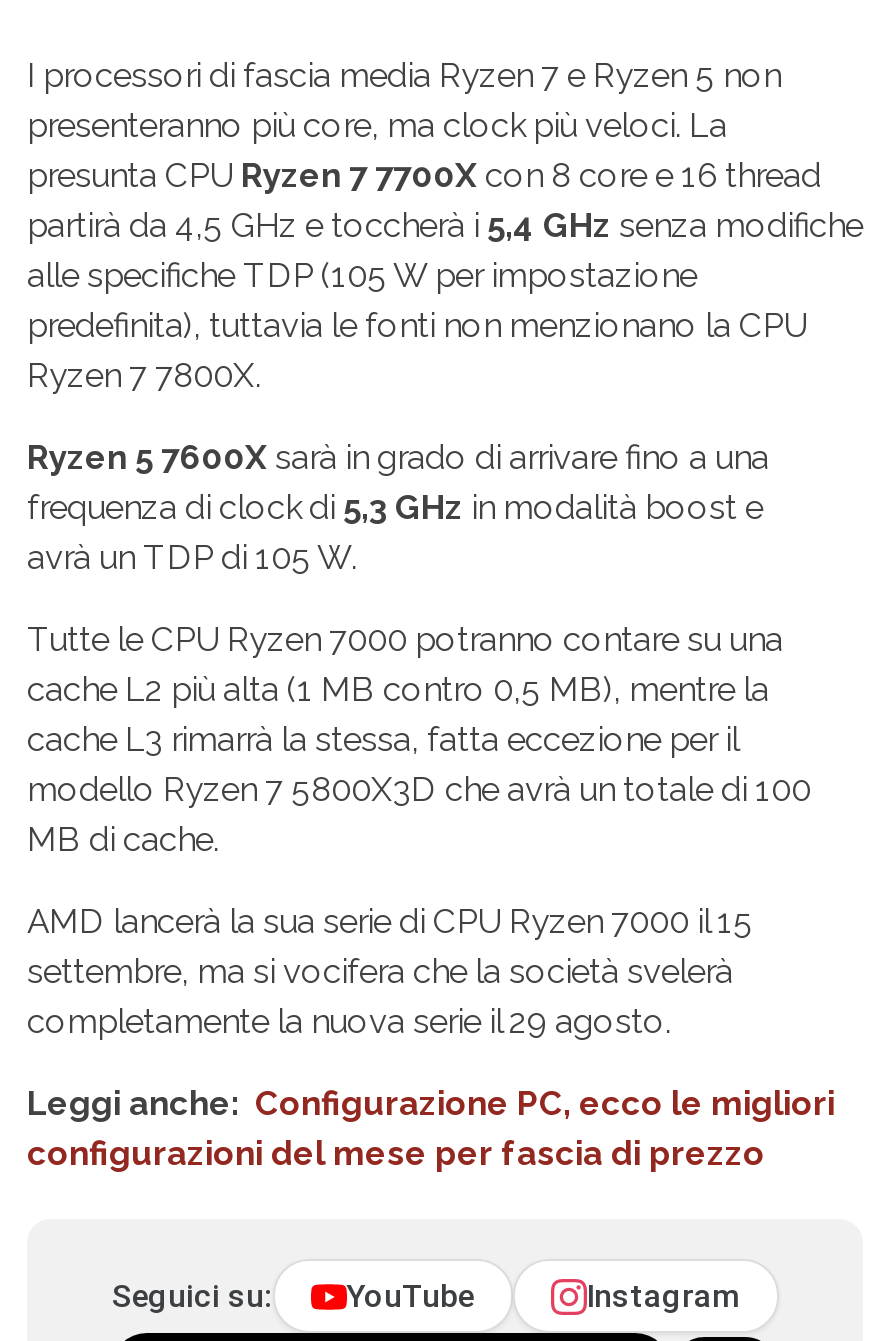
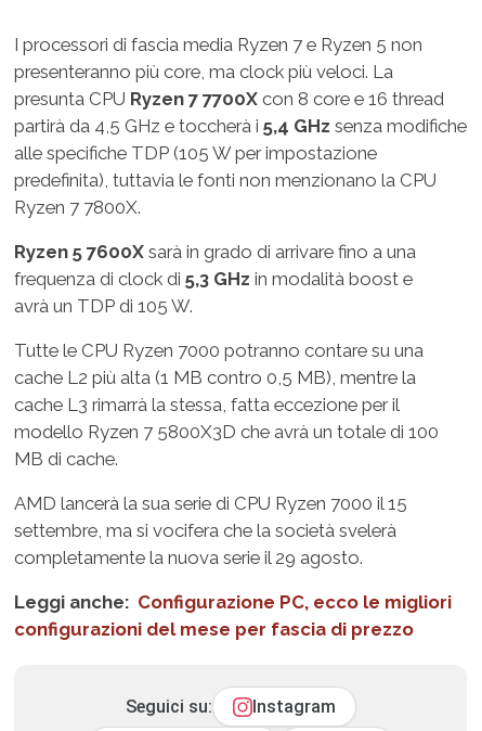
- YouTube
